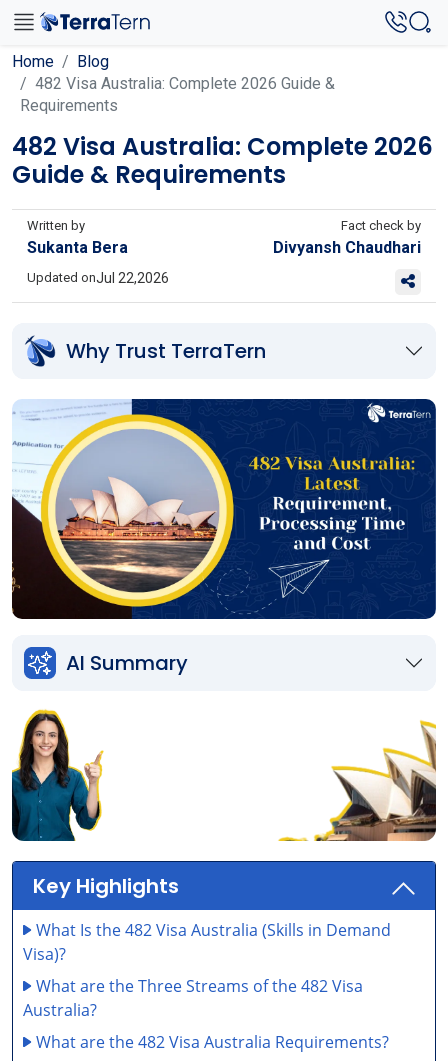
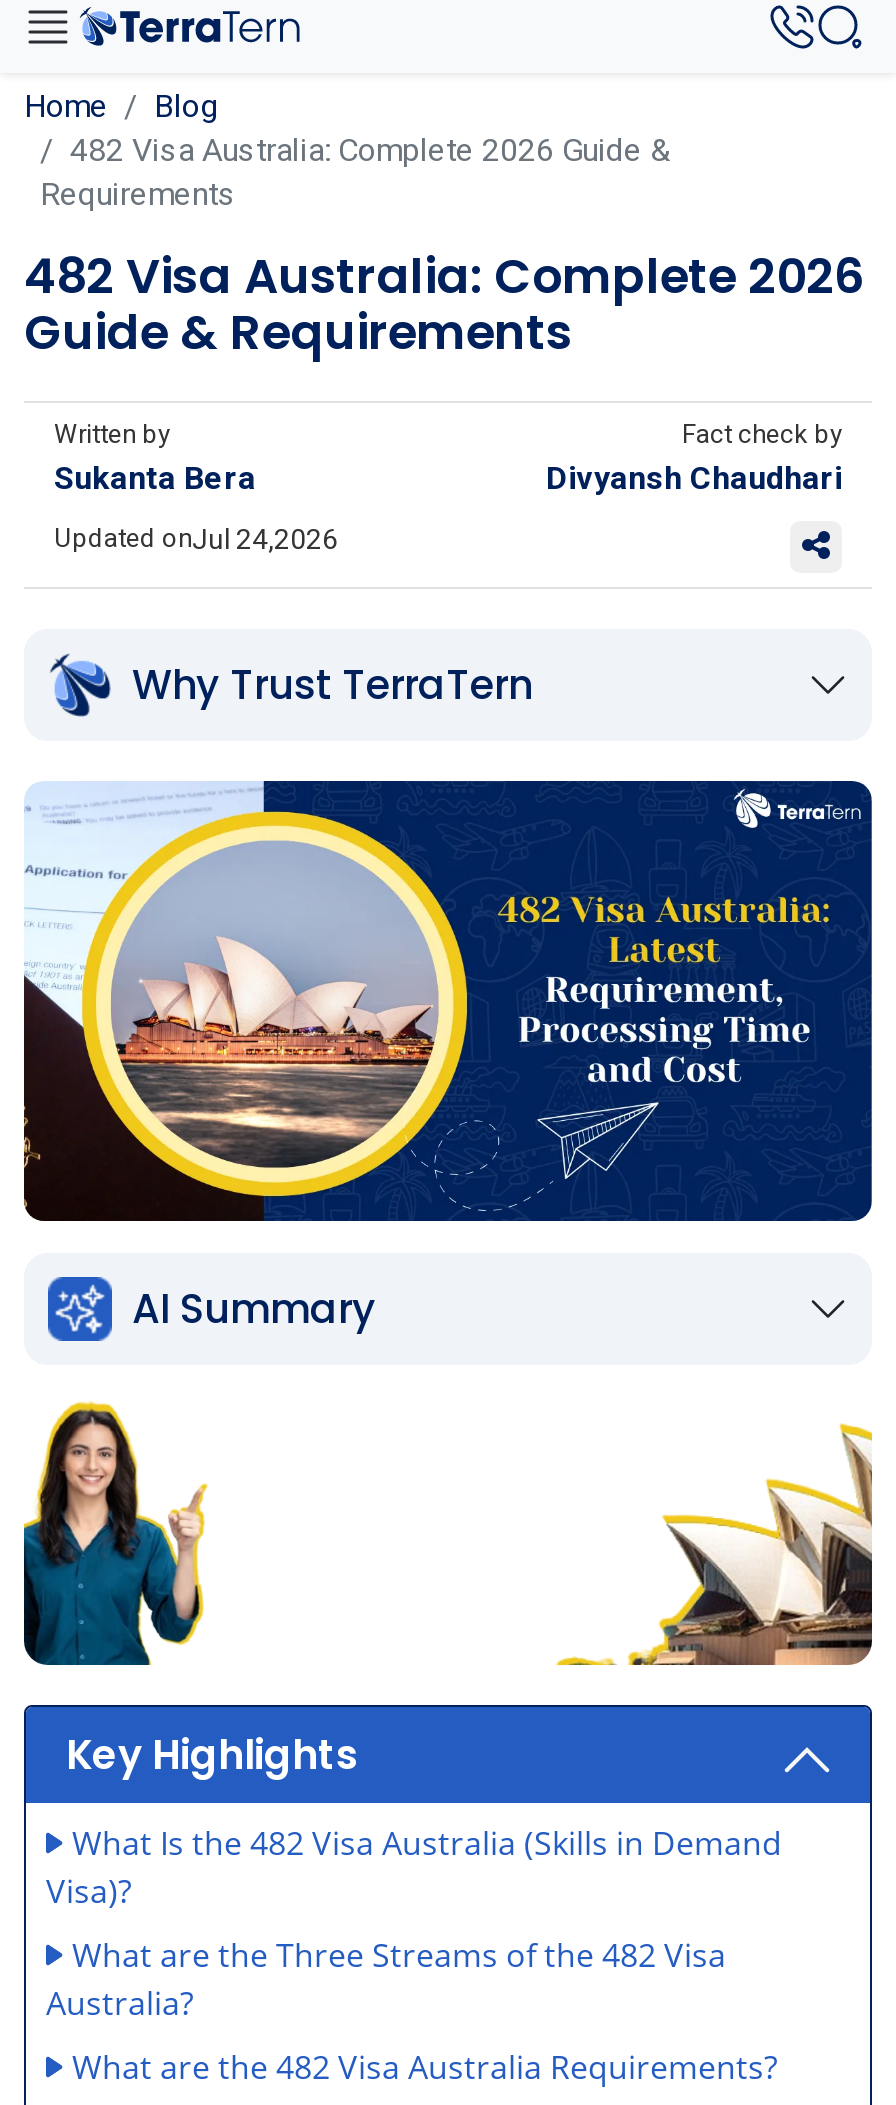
- Updated onJul 22,2026
+ Updated onJul 24,2026
